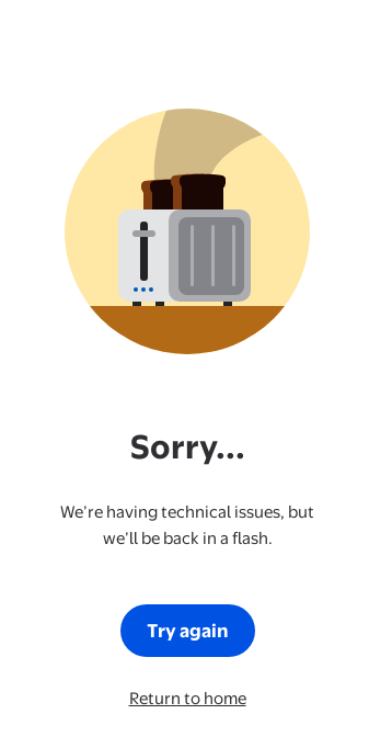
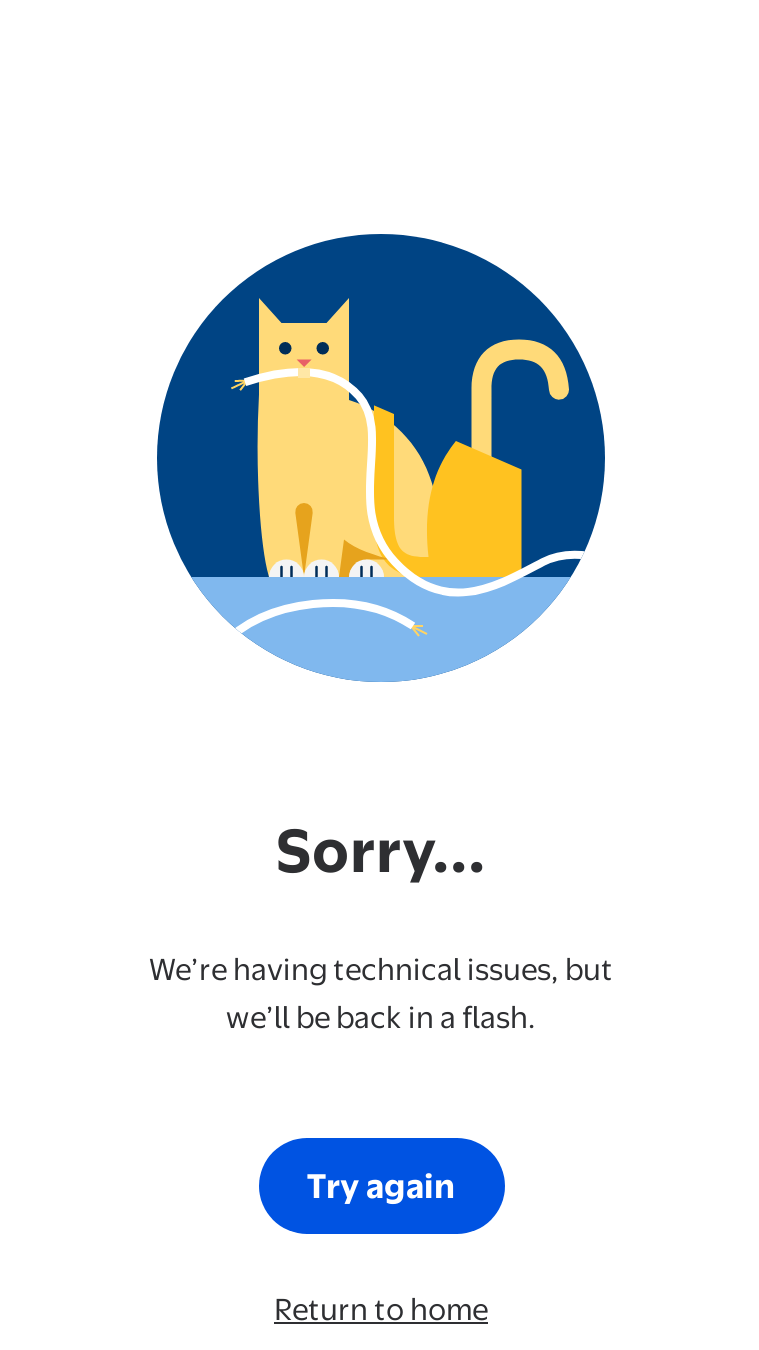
- [image]
+ [image]
